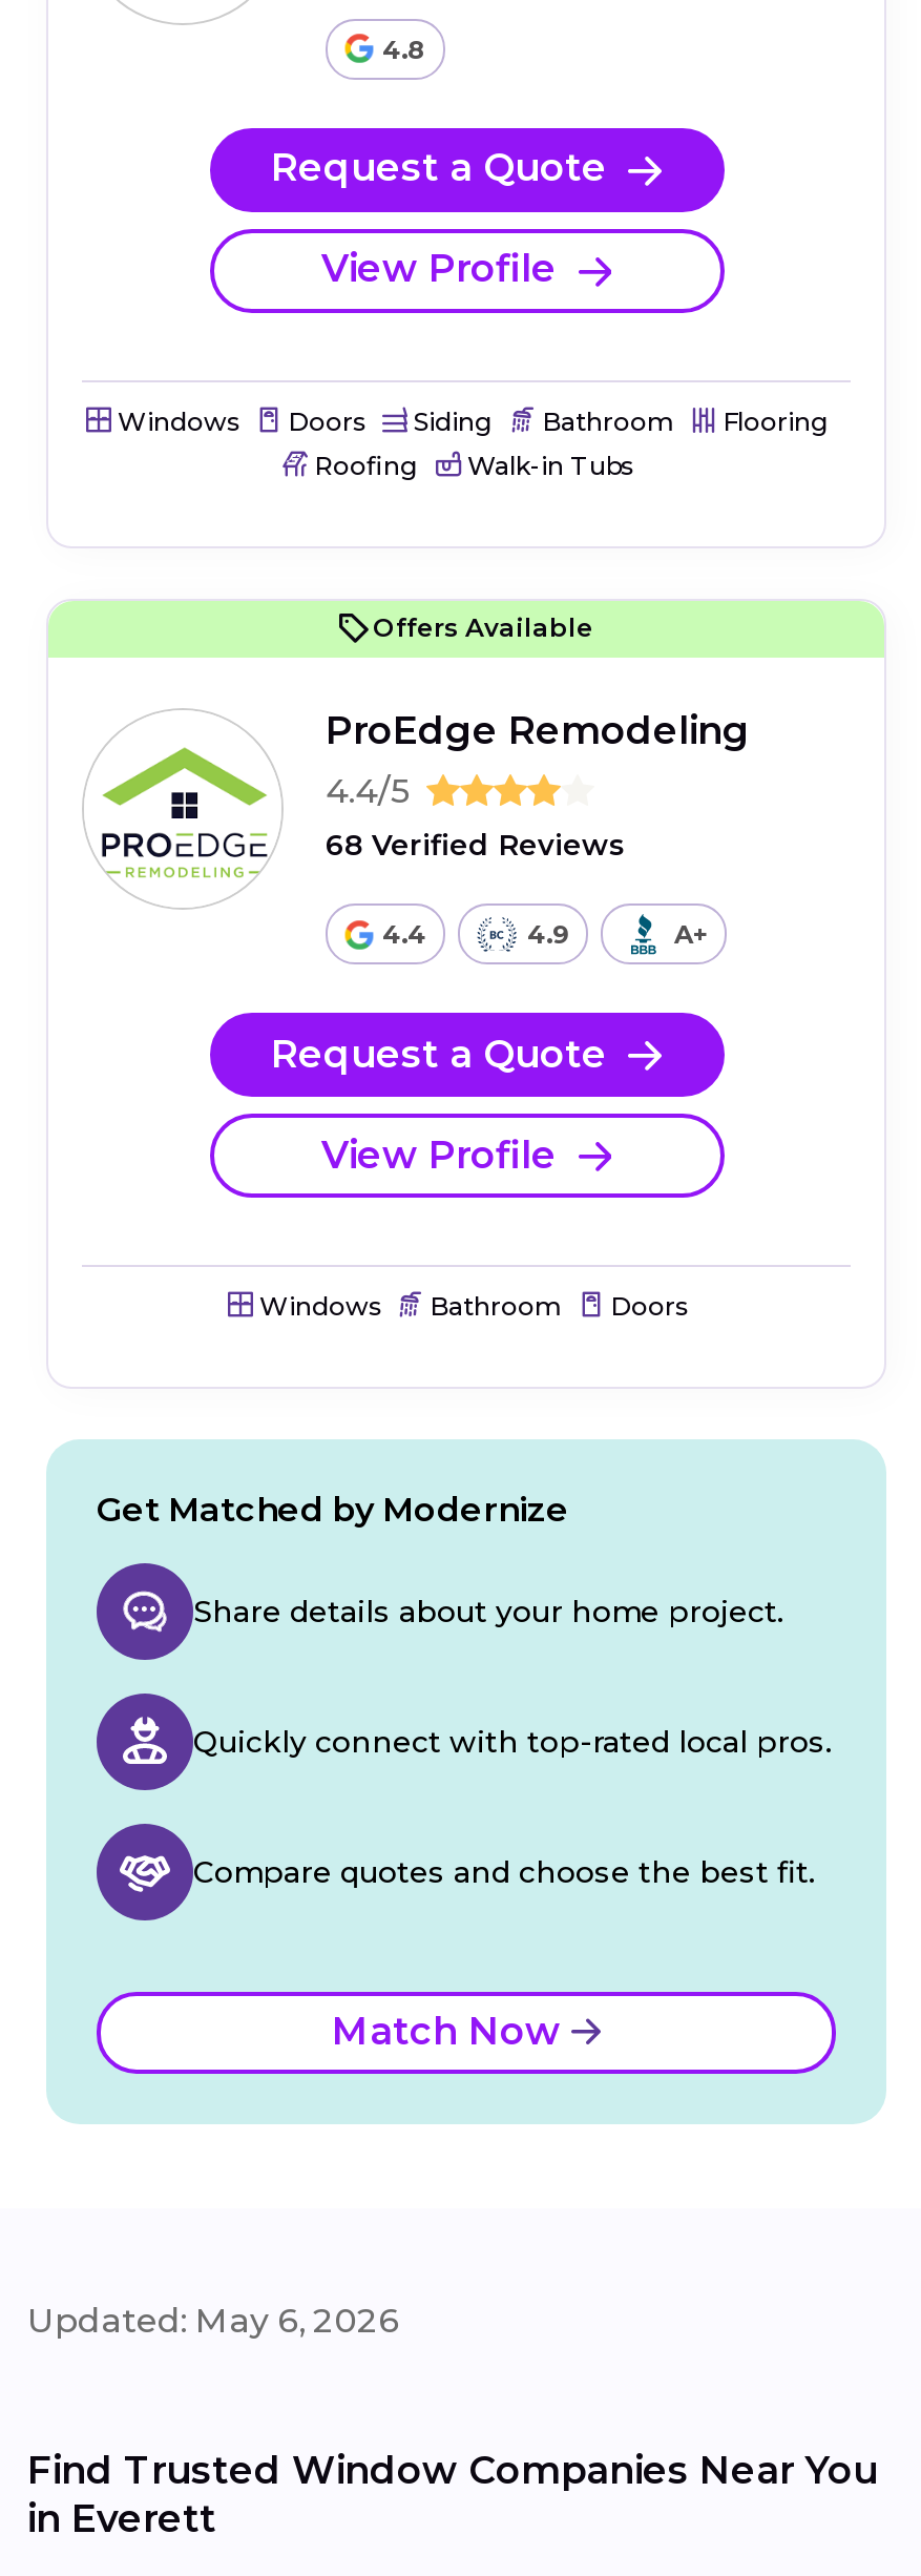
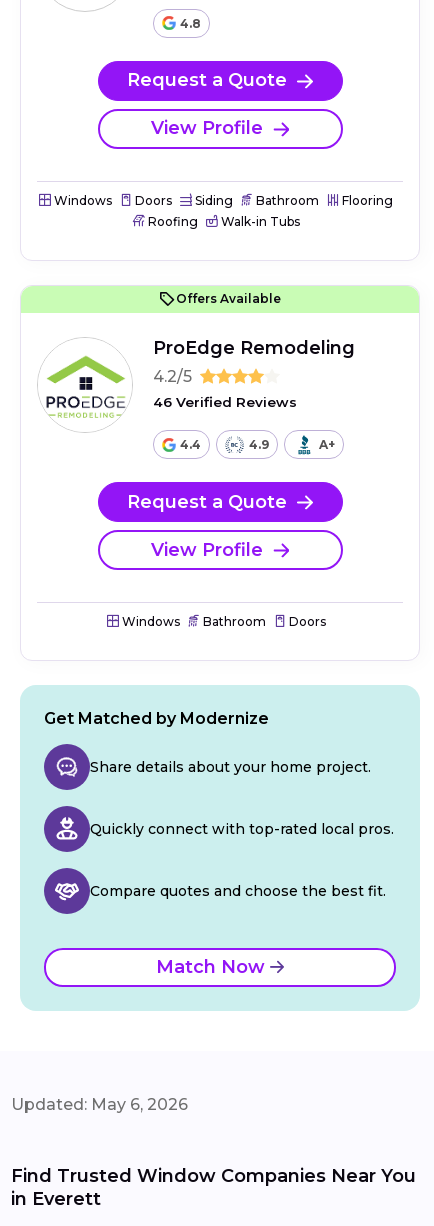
- 4.4/5
+ 4.2/5

- 68 Verified Reviews
+ 46 Verified Reviews
